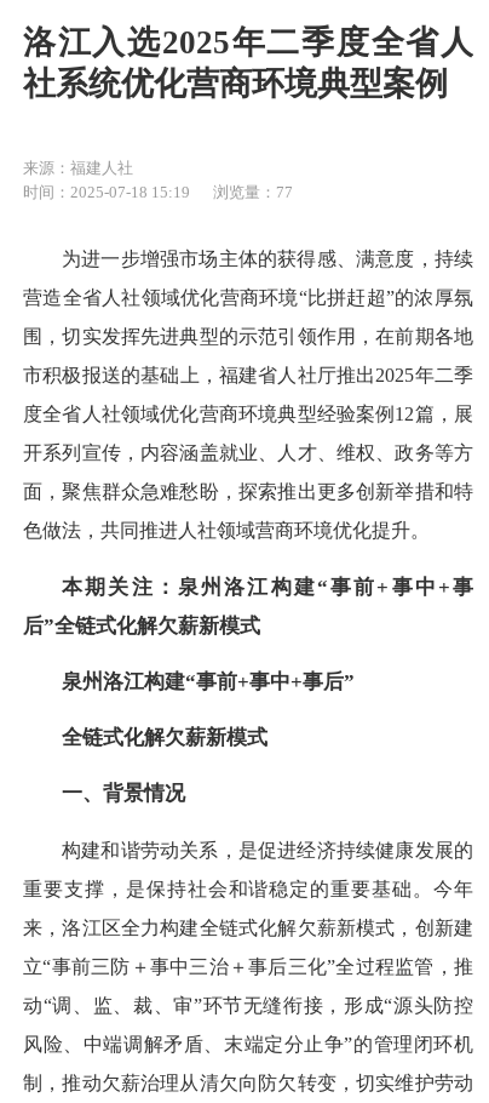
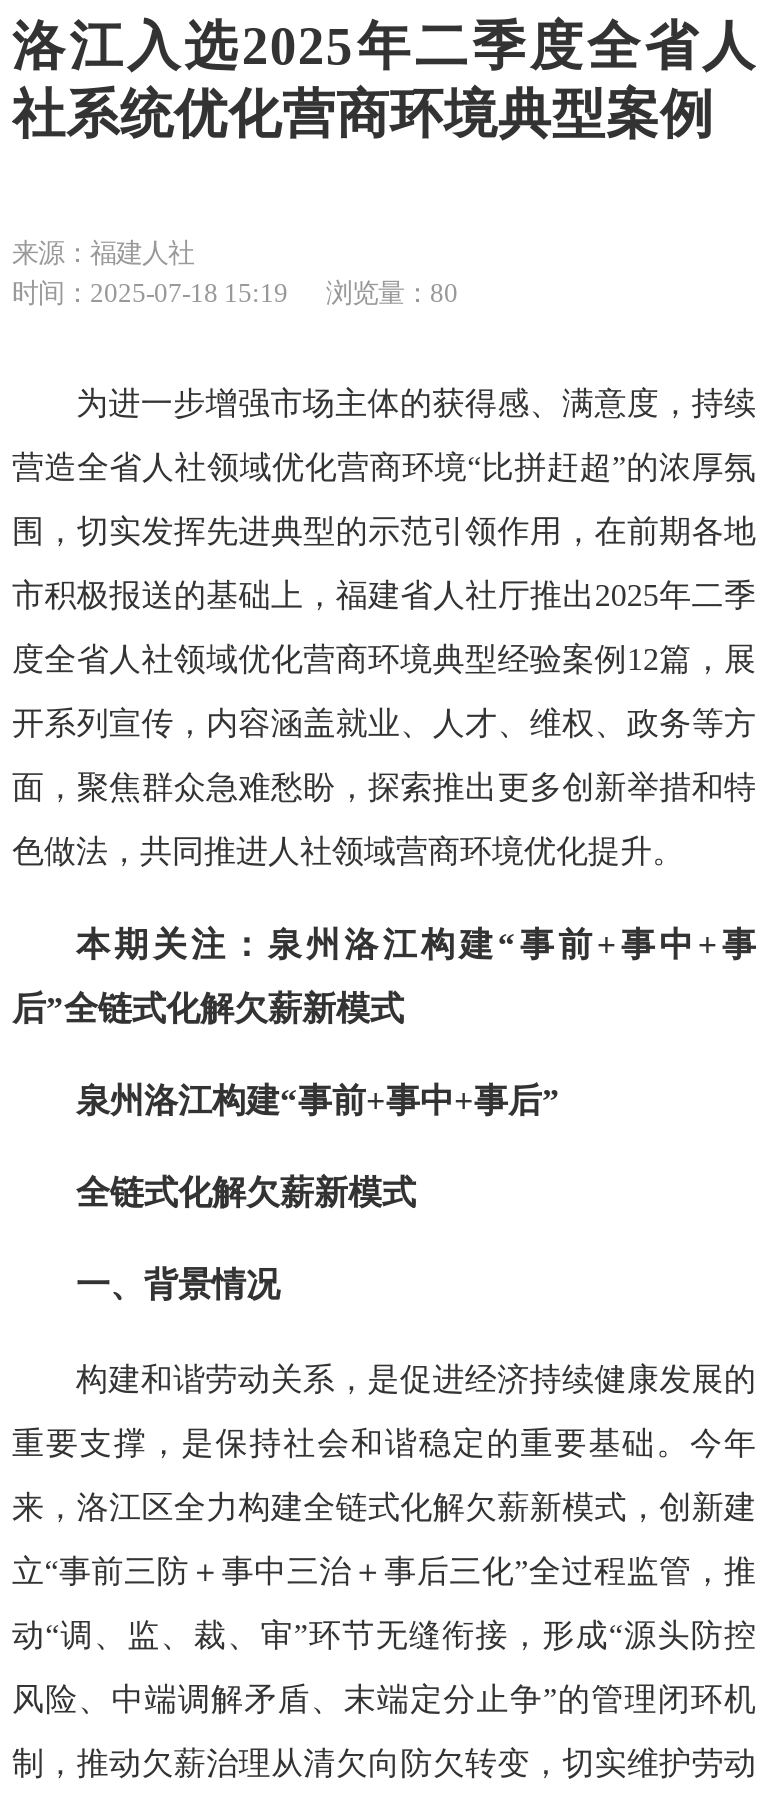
- 时间：2025-07-18 15:19 浏览量：77
+ 时间：2025-07-18 15:19 浏览量：80
